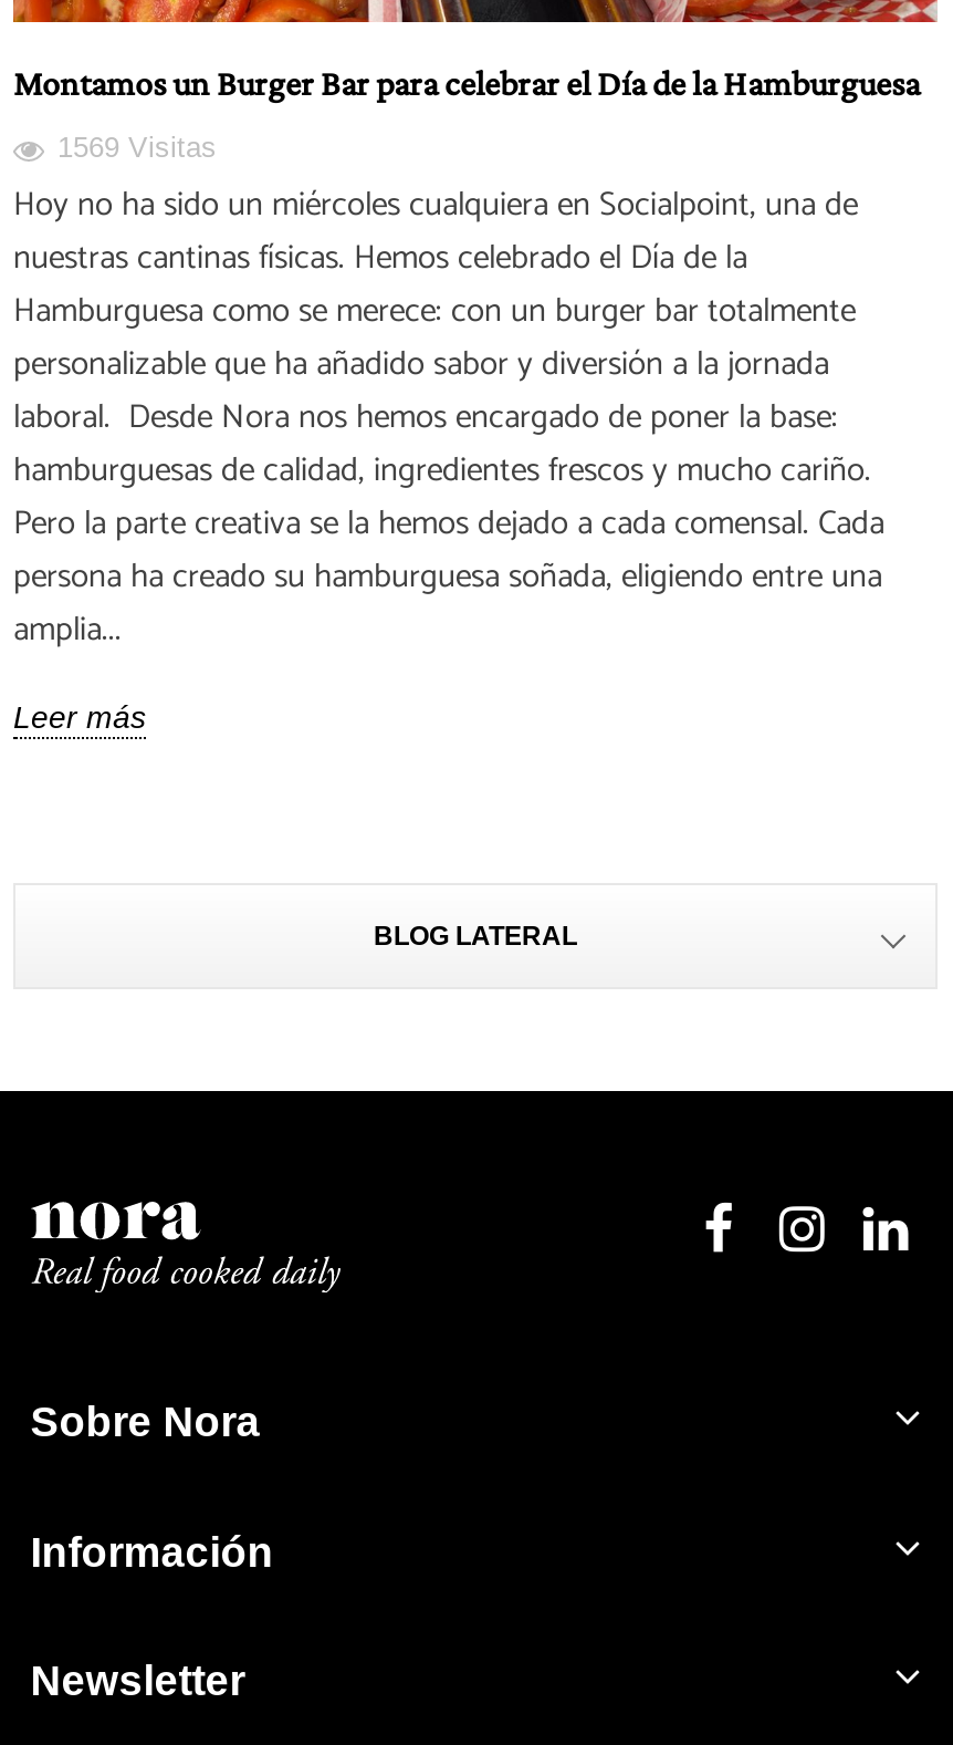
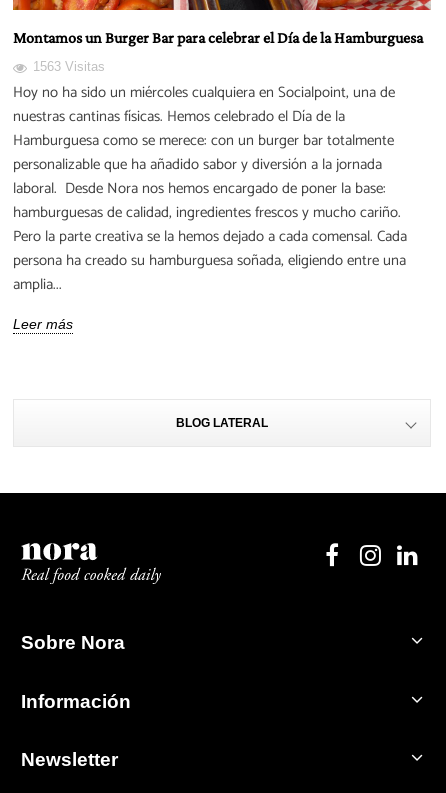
- 1569 Visitas
+ 1563 Visitas
